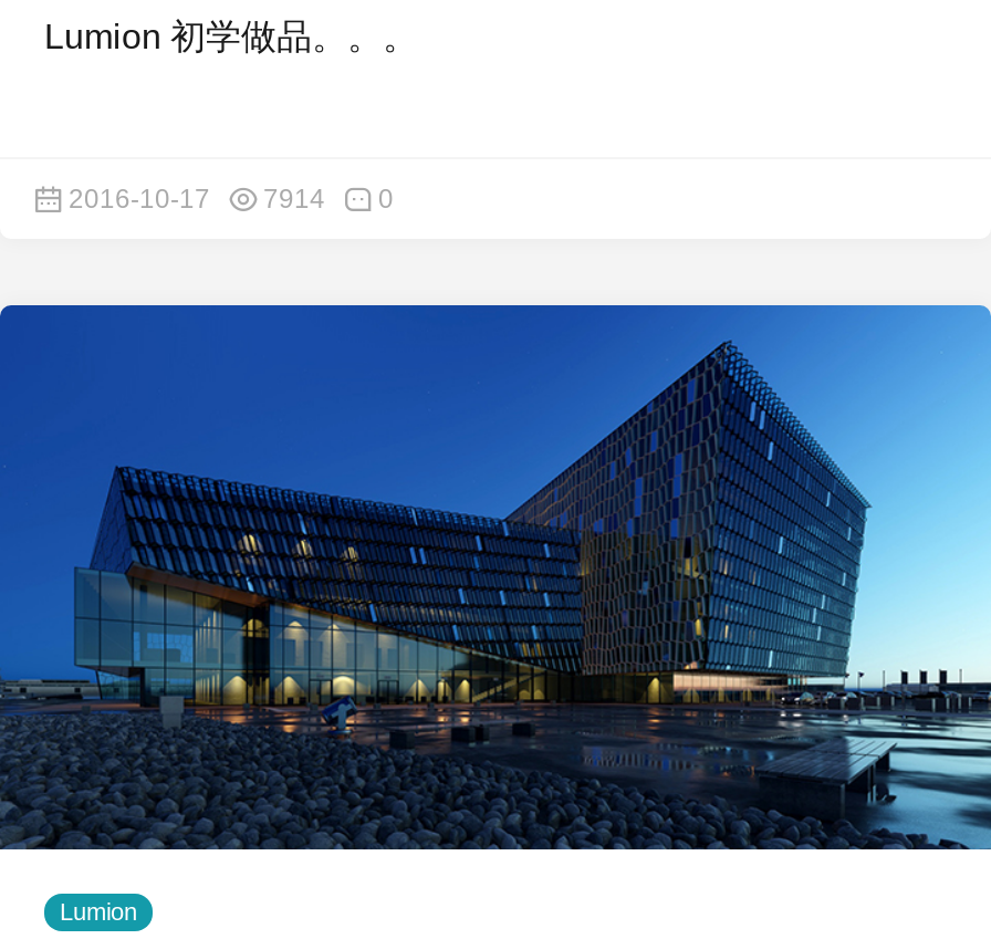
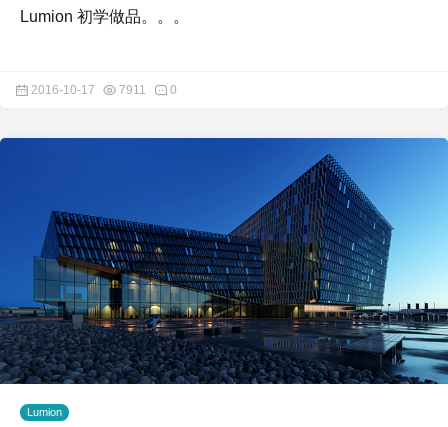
- 2016-10-17 7914 0
+ 2016-10-17 7911 0
